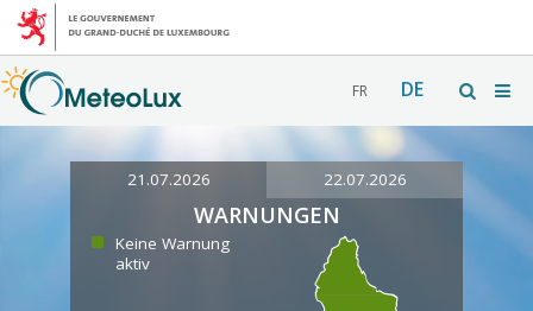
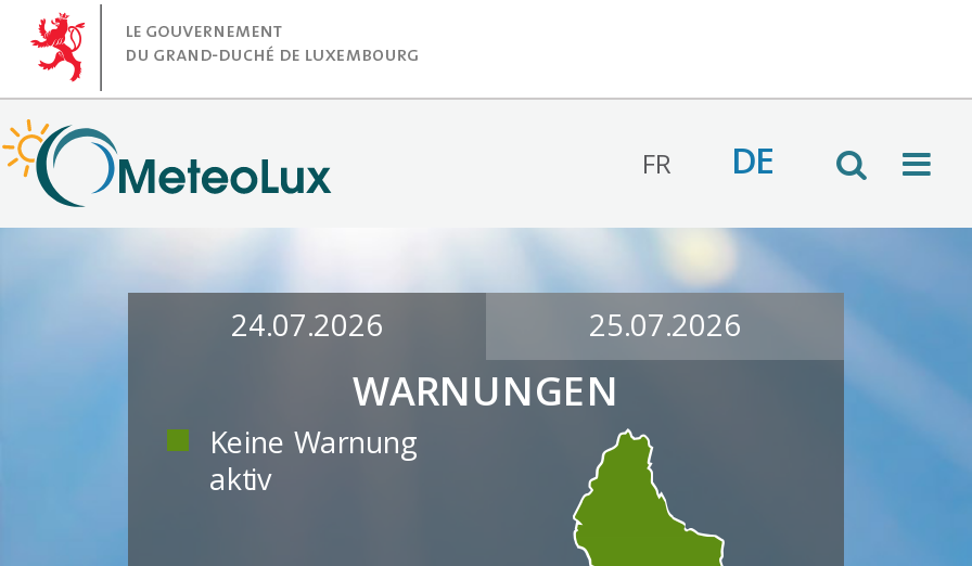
- 21.07.2026
+ 24.07.2026

- 22.07.2026
+ 25.07.2026
